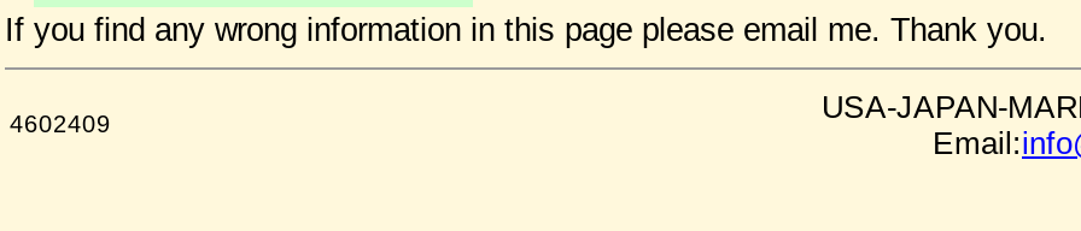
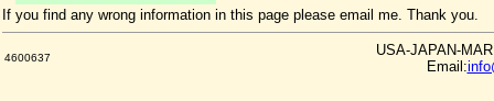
- 4602409
+ 4600637
